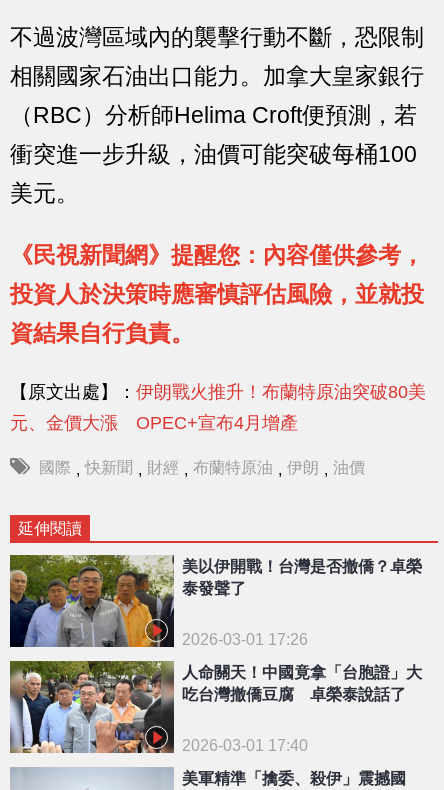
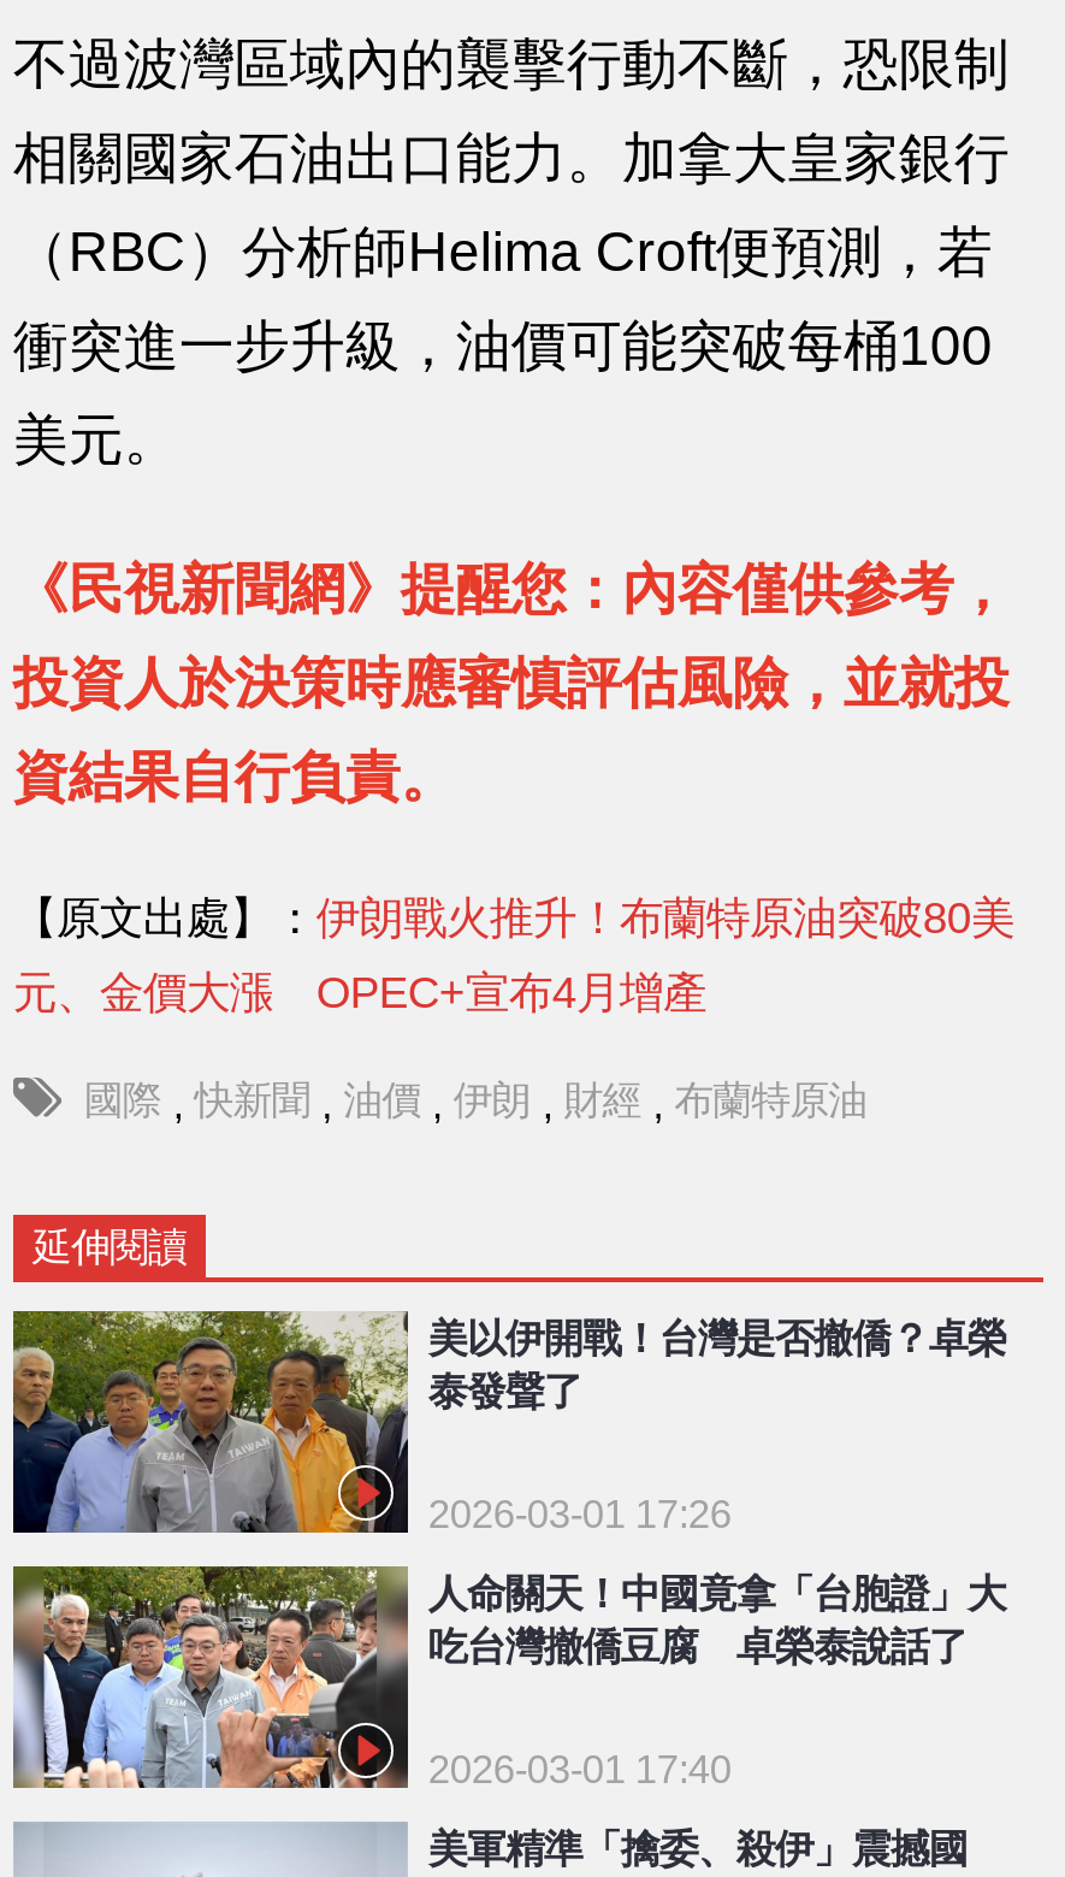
- 國際 , 快新聞 , 財經 , 布蘭特原油 , 伊朗 , 油價
+ 國際 , 快新聞 , 油價 , 伊朗 , 財經 , 布蘭特原油
